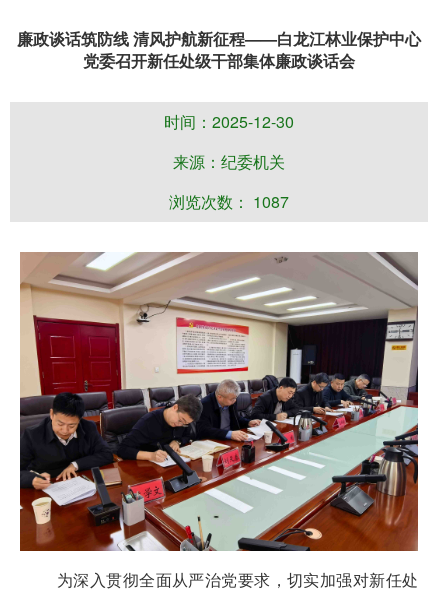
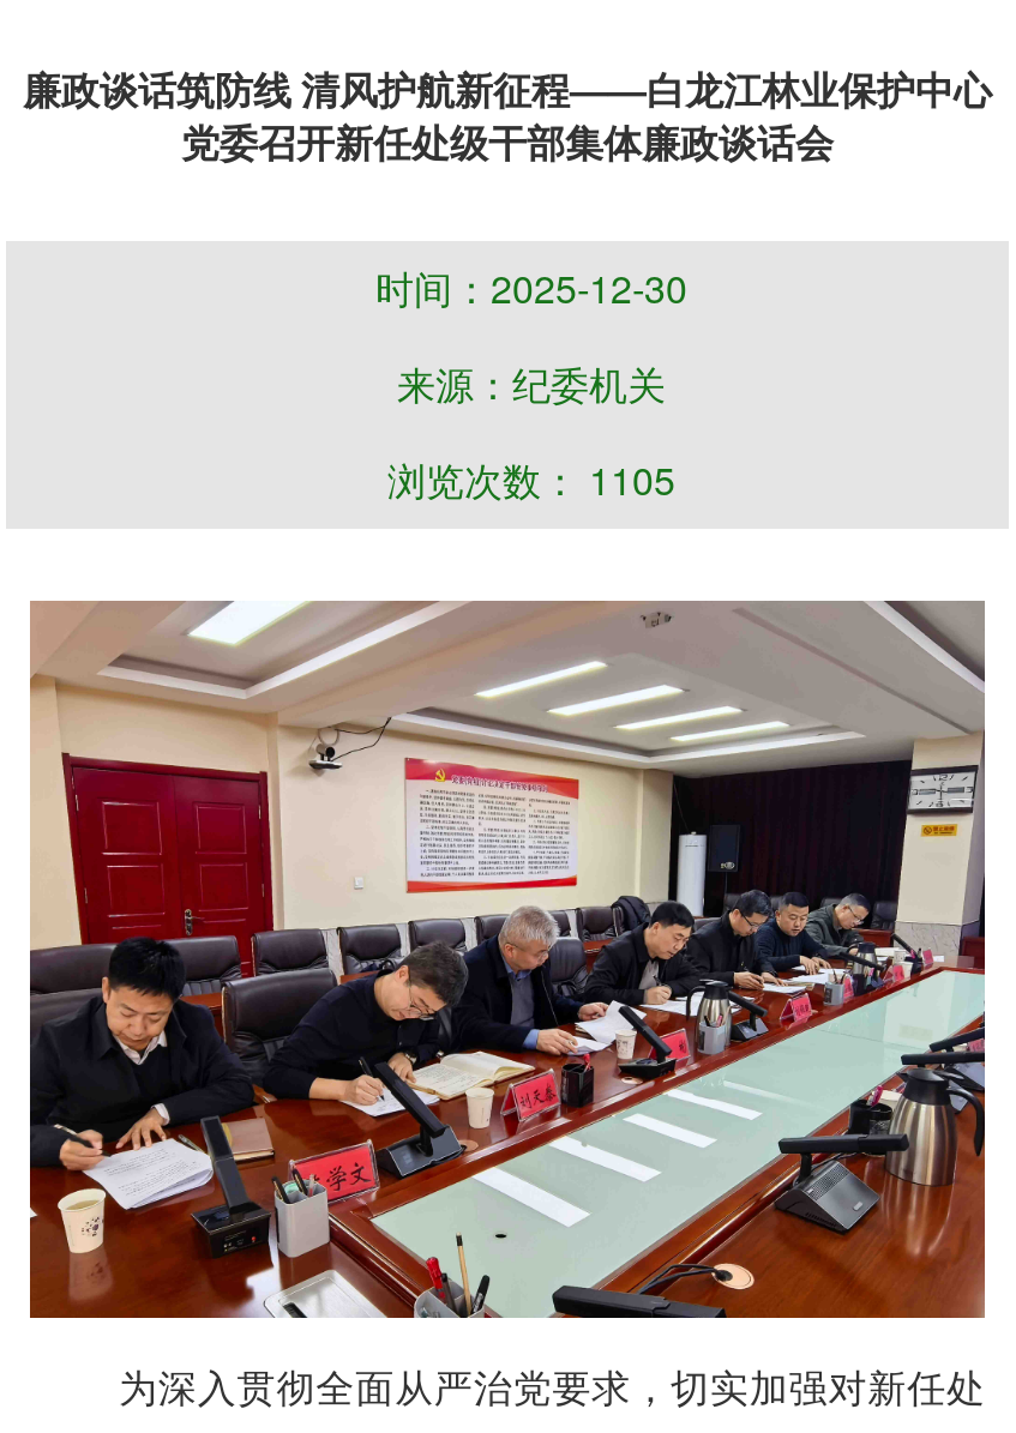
- 浏览次数： 1087
+ 浏览次数： 1105
